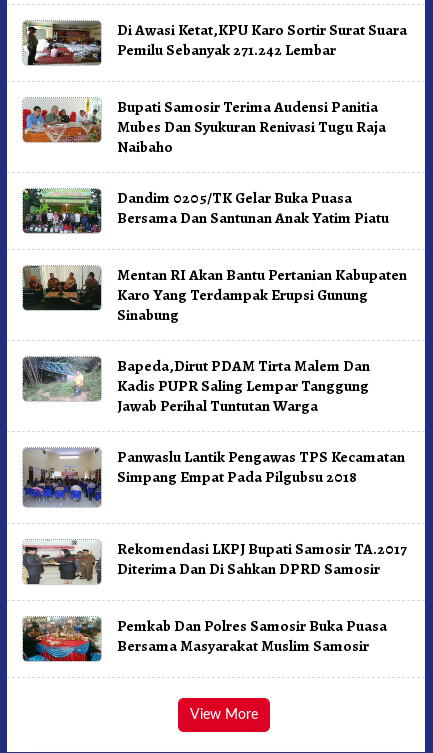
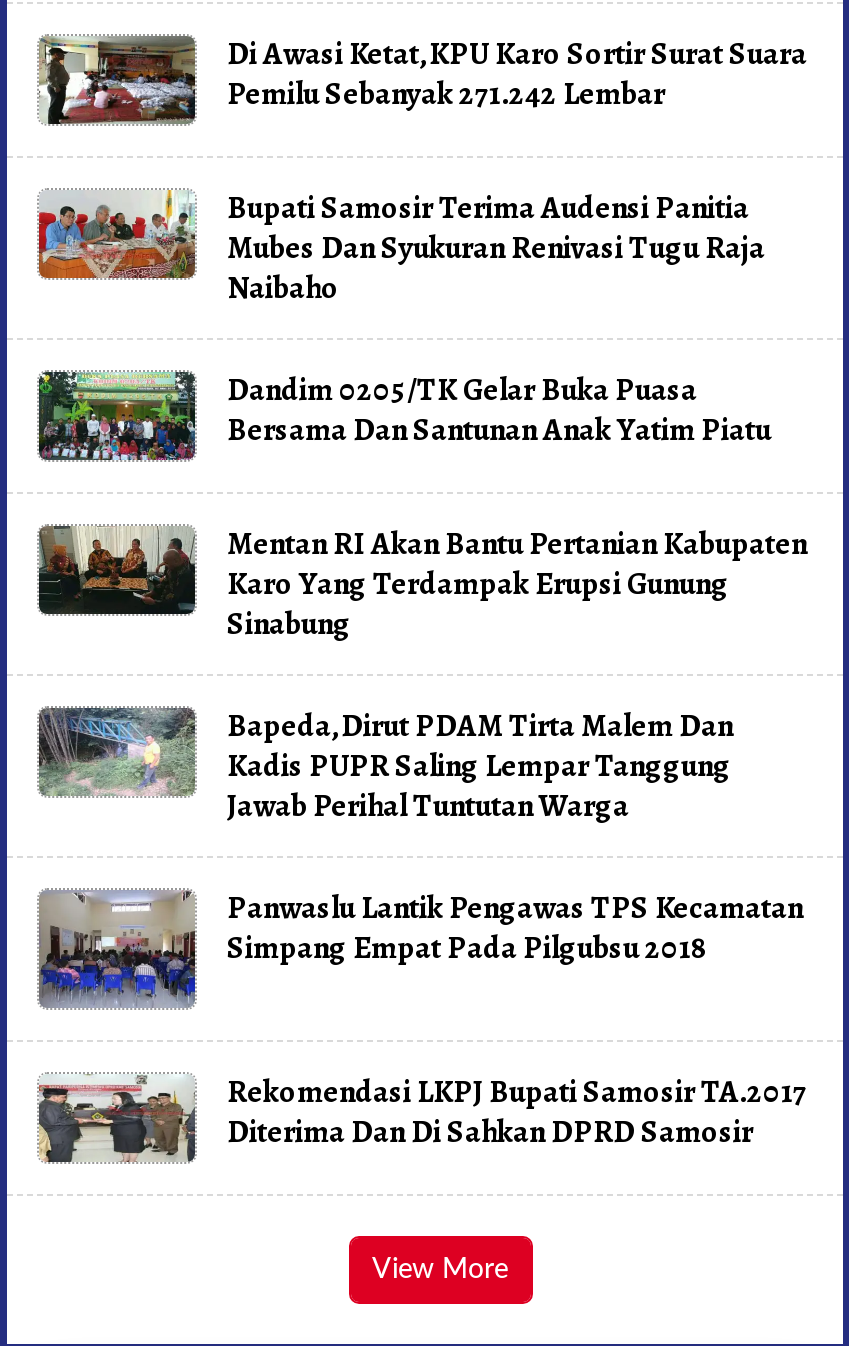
- [image]
- Pemkab Dan Polres Samosir Buka Puasa
- Bersama Masyarakat Muslim Samosir
